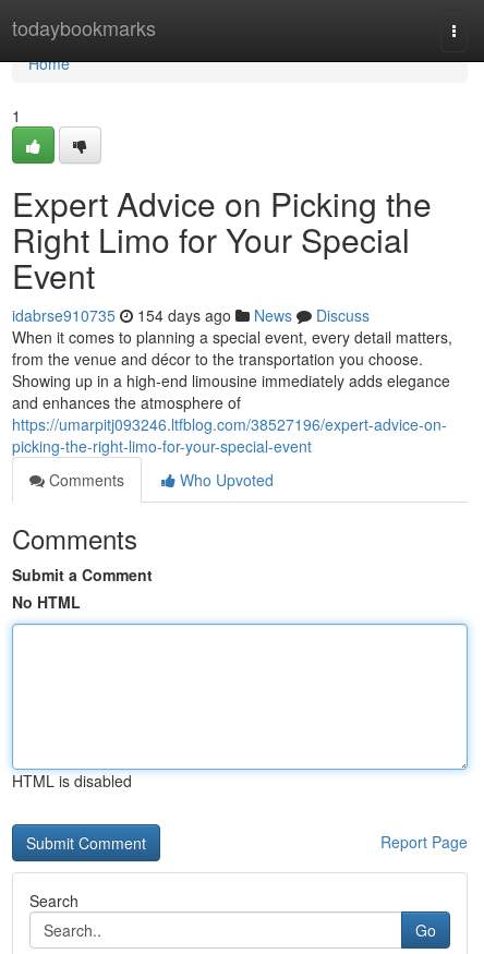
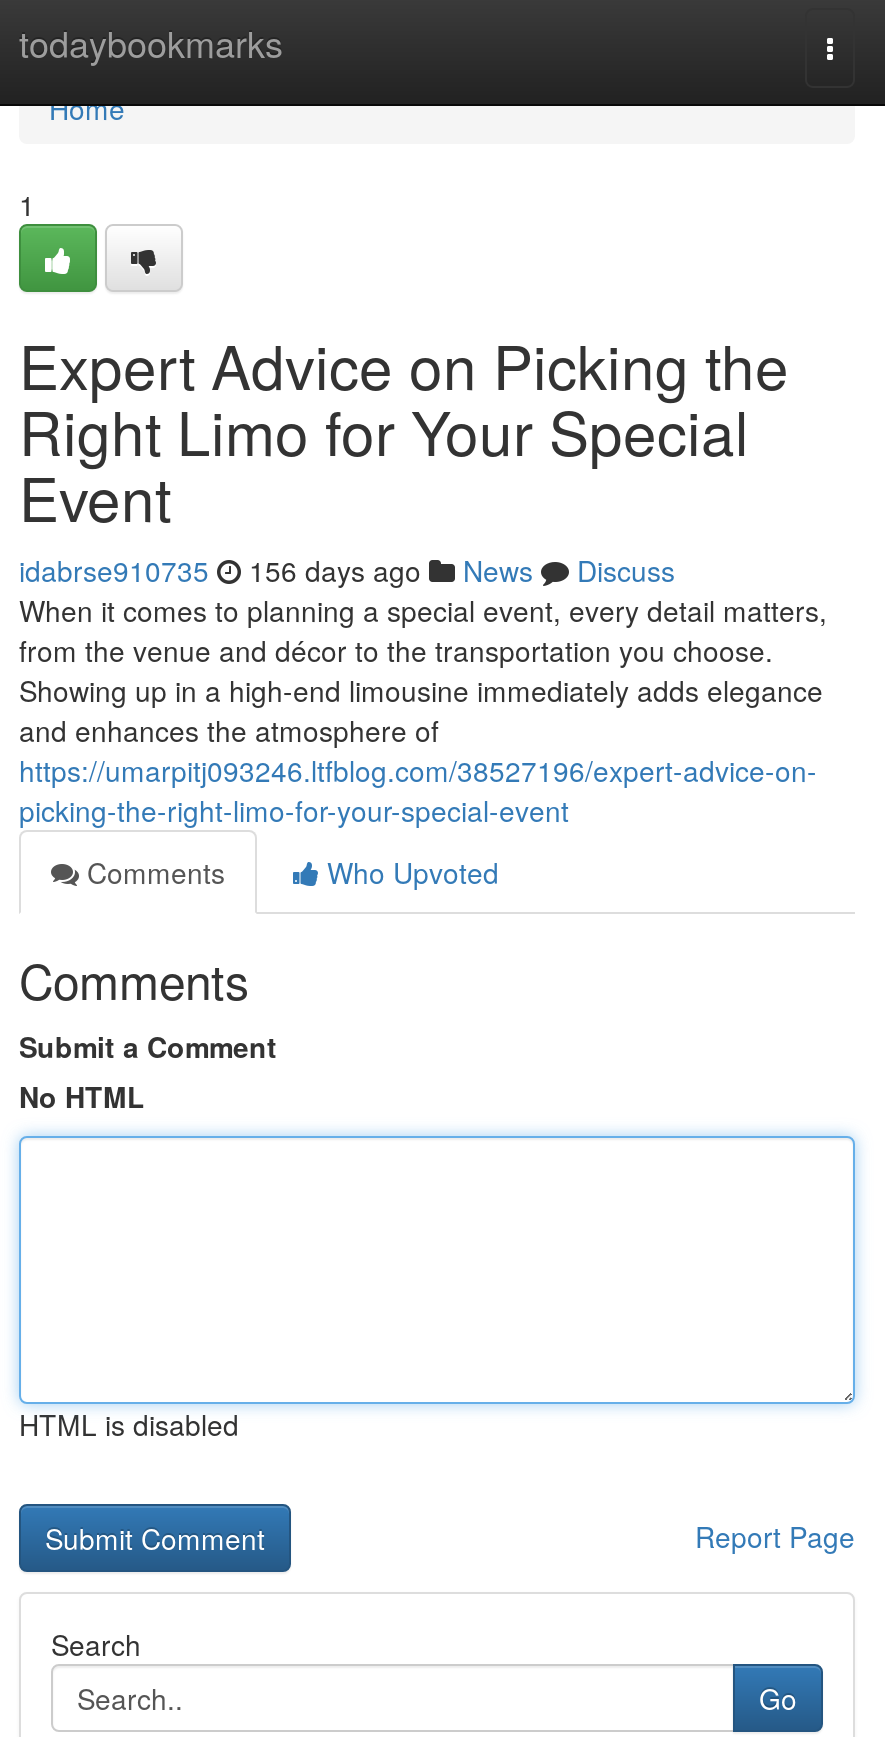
- idabrse910735 154 days ago News Discuss
+ idabrse910735 156 days ago News Discuss
